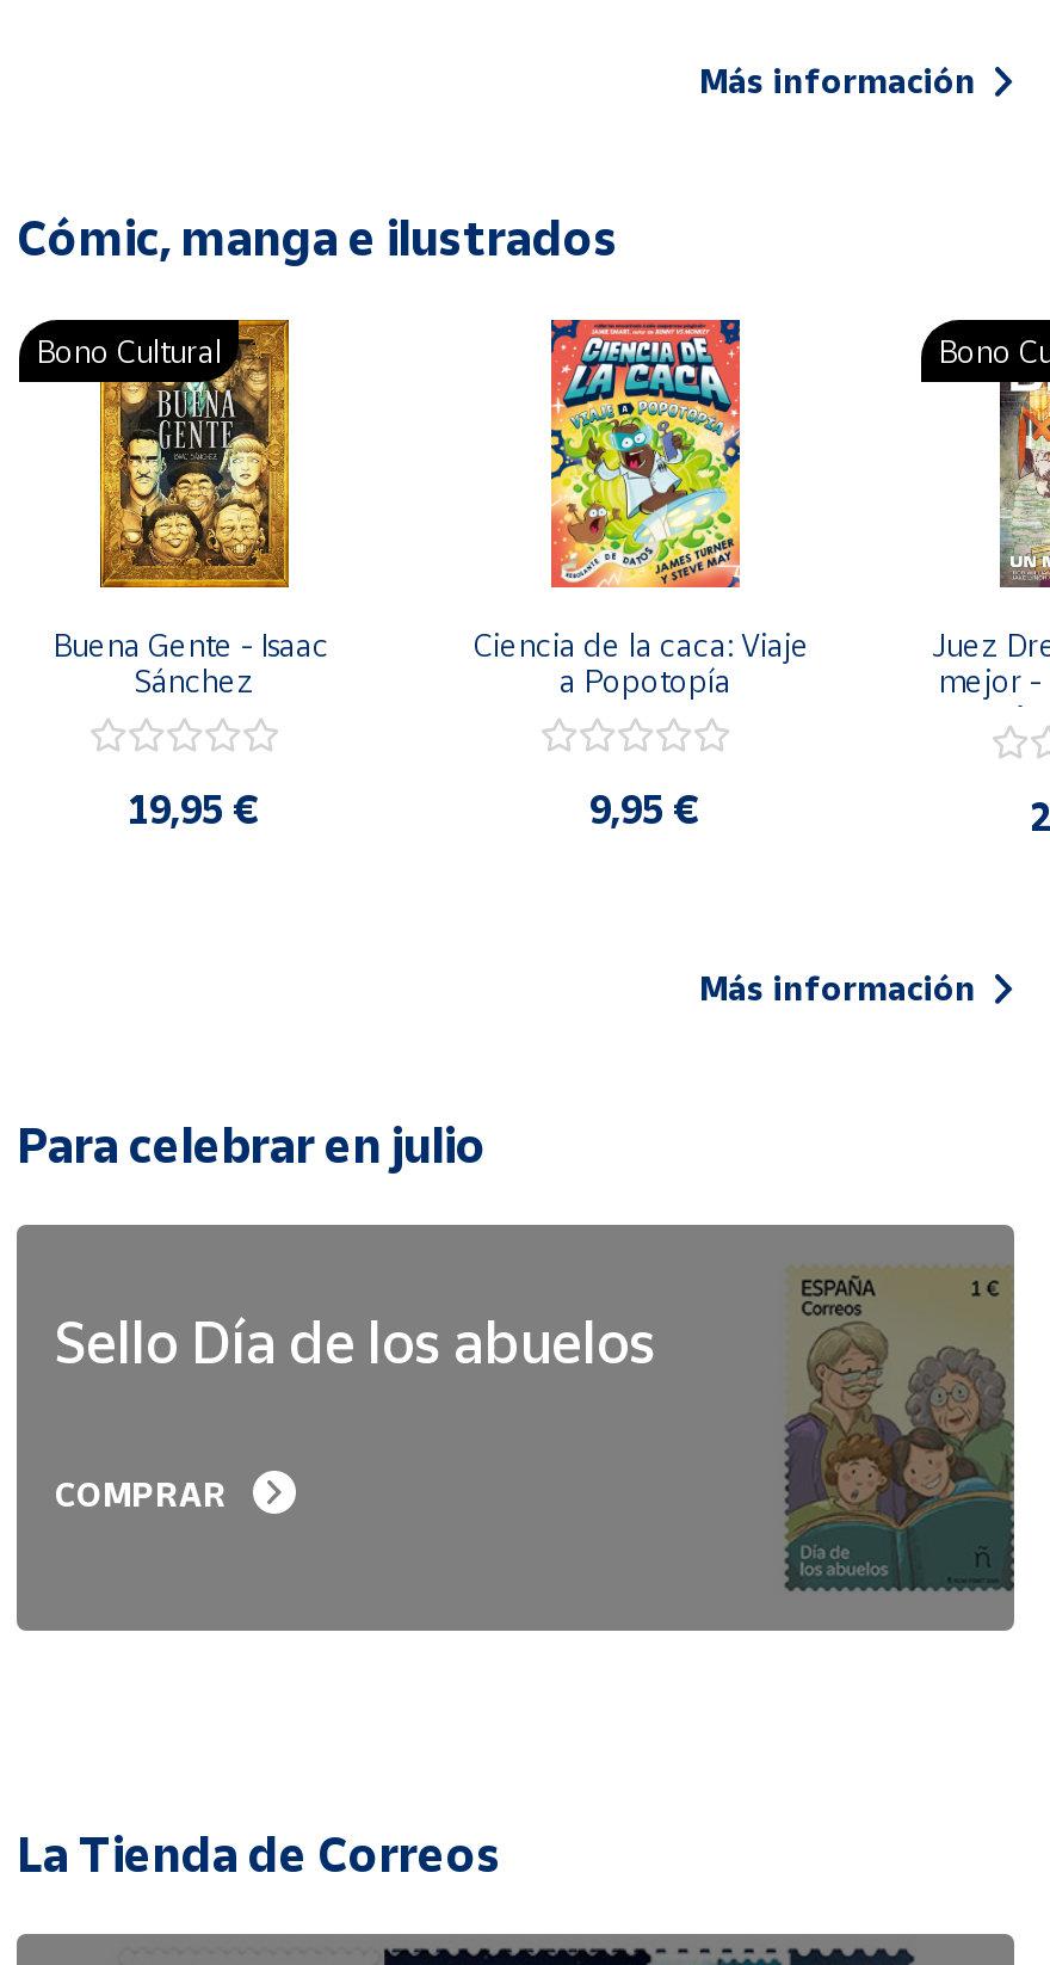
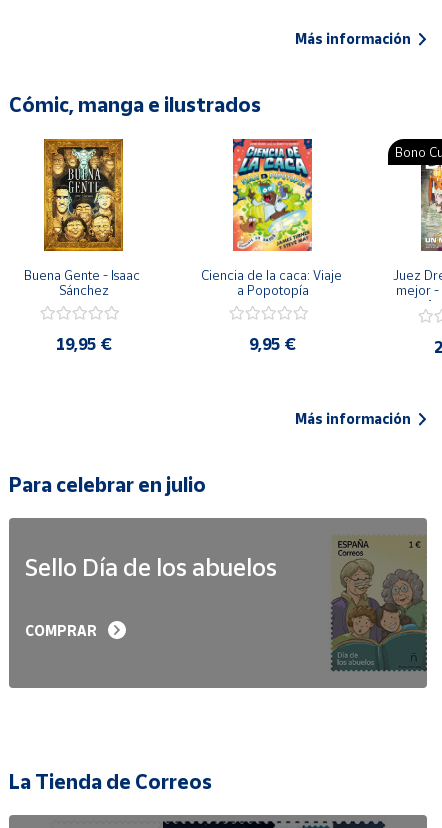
- Bono Cultural
